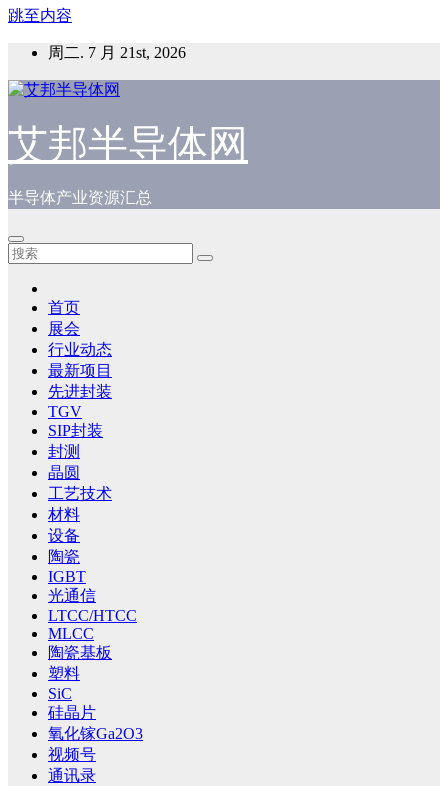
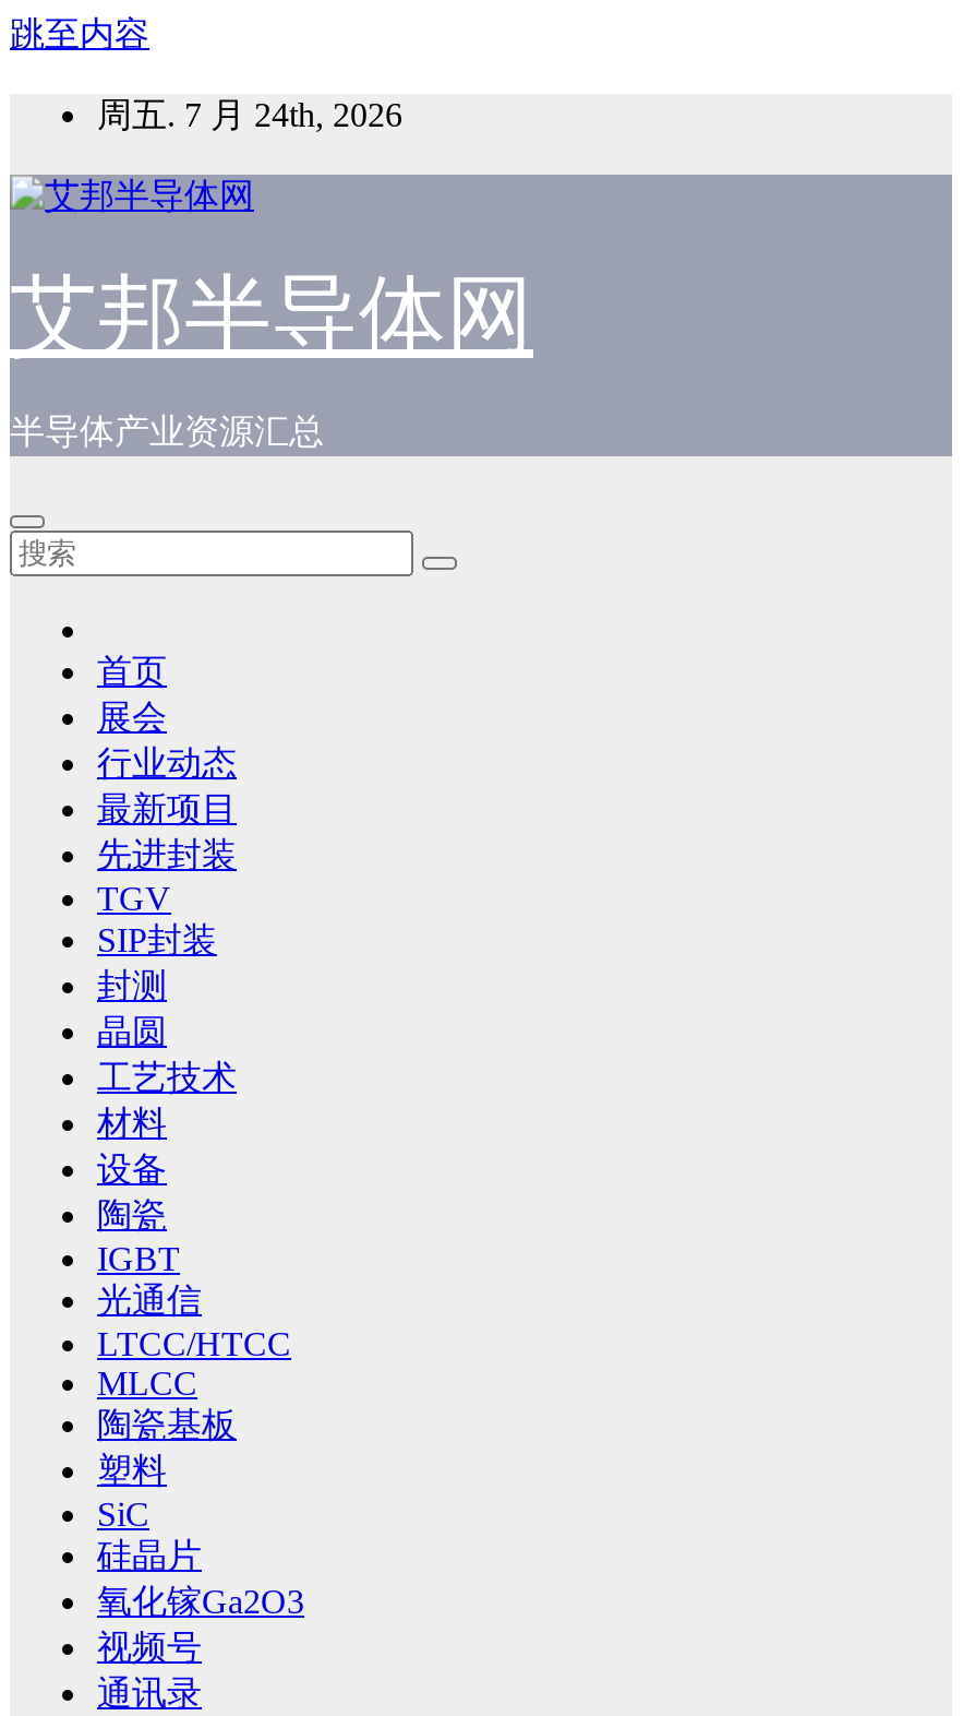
- 周二. 7 月 21st, 2026
+ 周五. 7 月 24th, 2026
